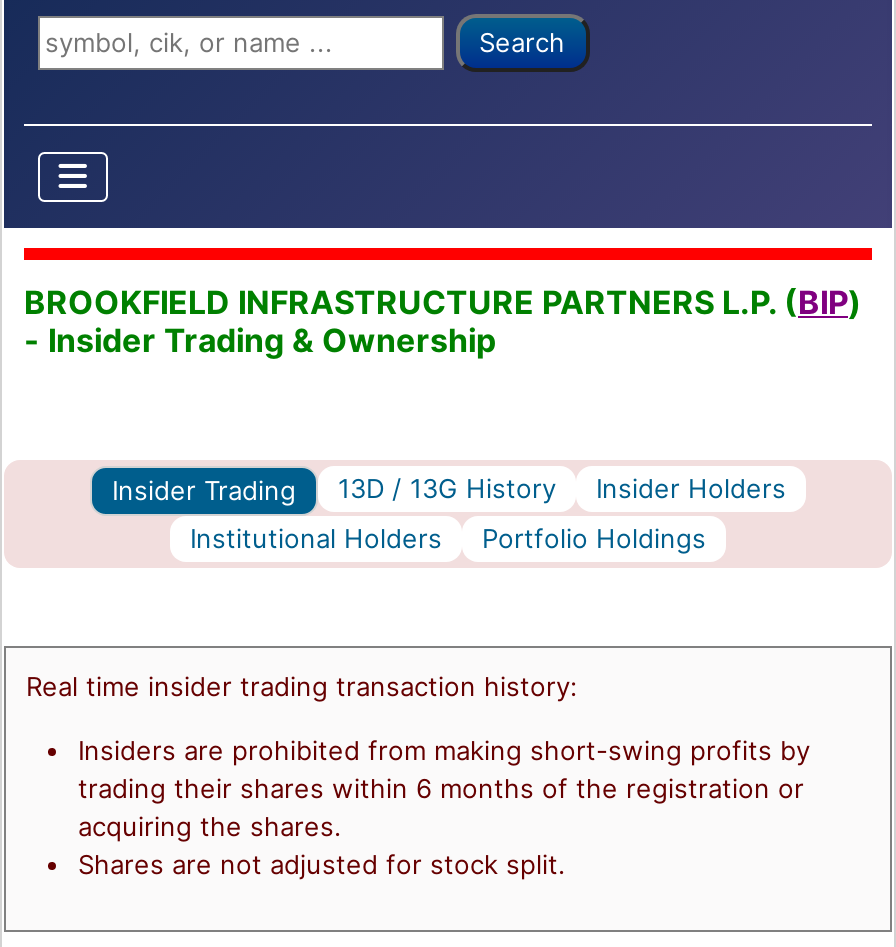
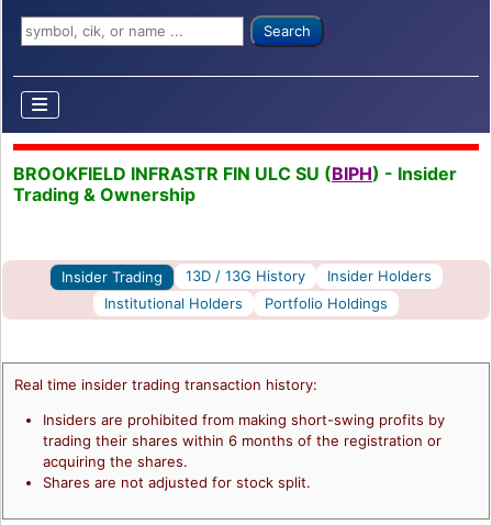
- BROOKFIELD INFRASTRUCTURE PARTNERS L.P. (BIP)
- - Insider Trading & Ownership
+ BROOKFIELD INFRASTR FIN ULC SU (BIPH) - Insider
+ Trading & Ownership
